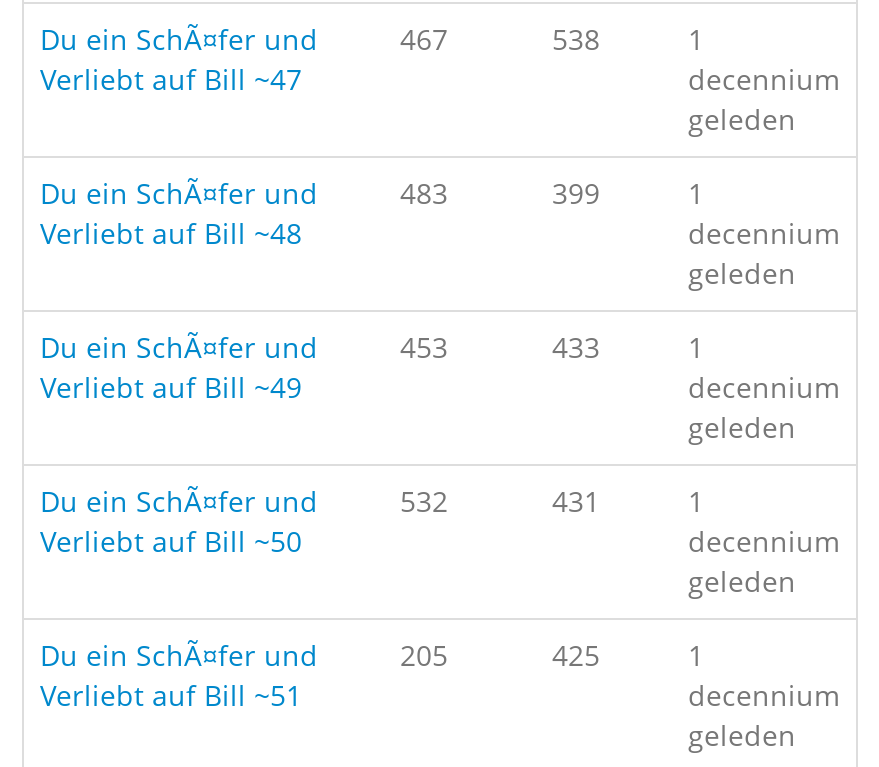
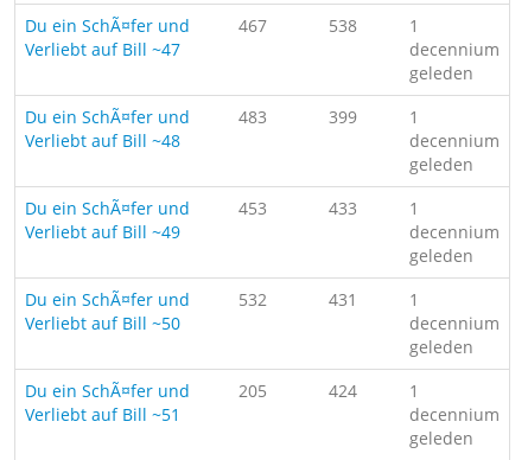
- 425
+ 424
